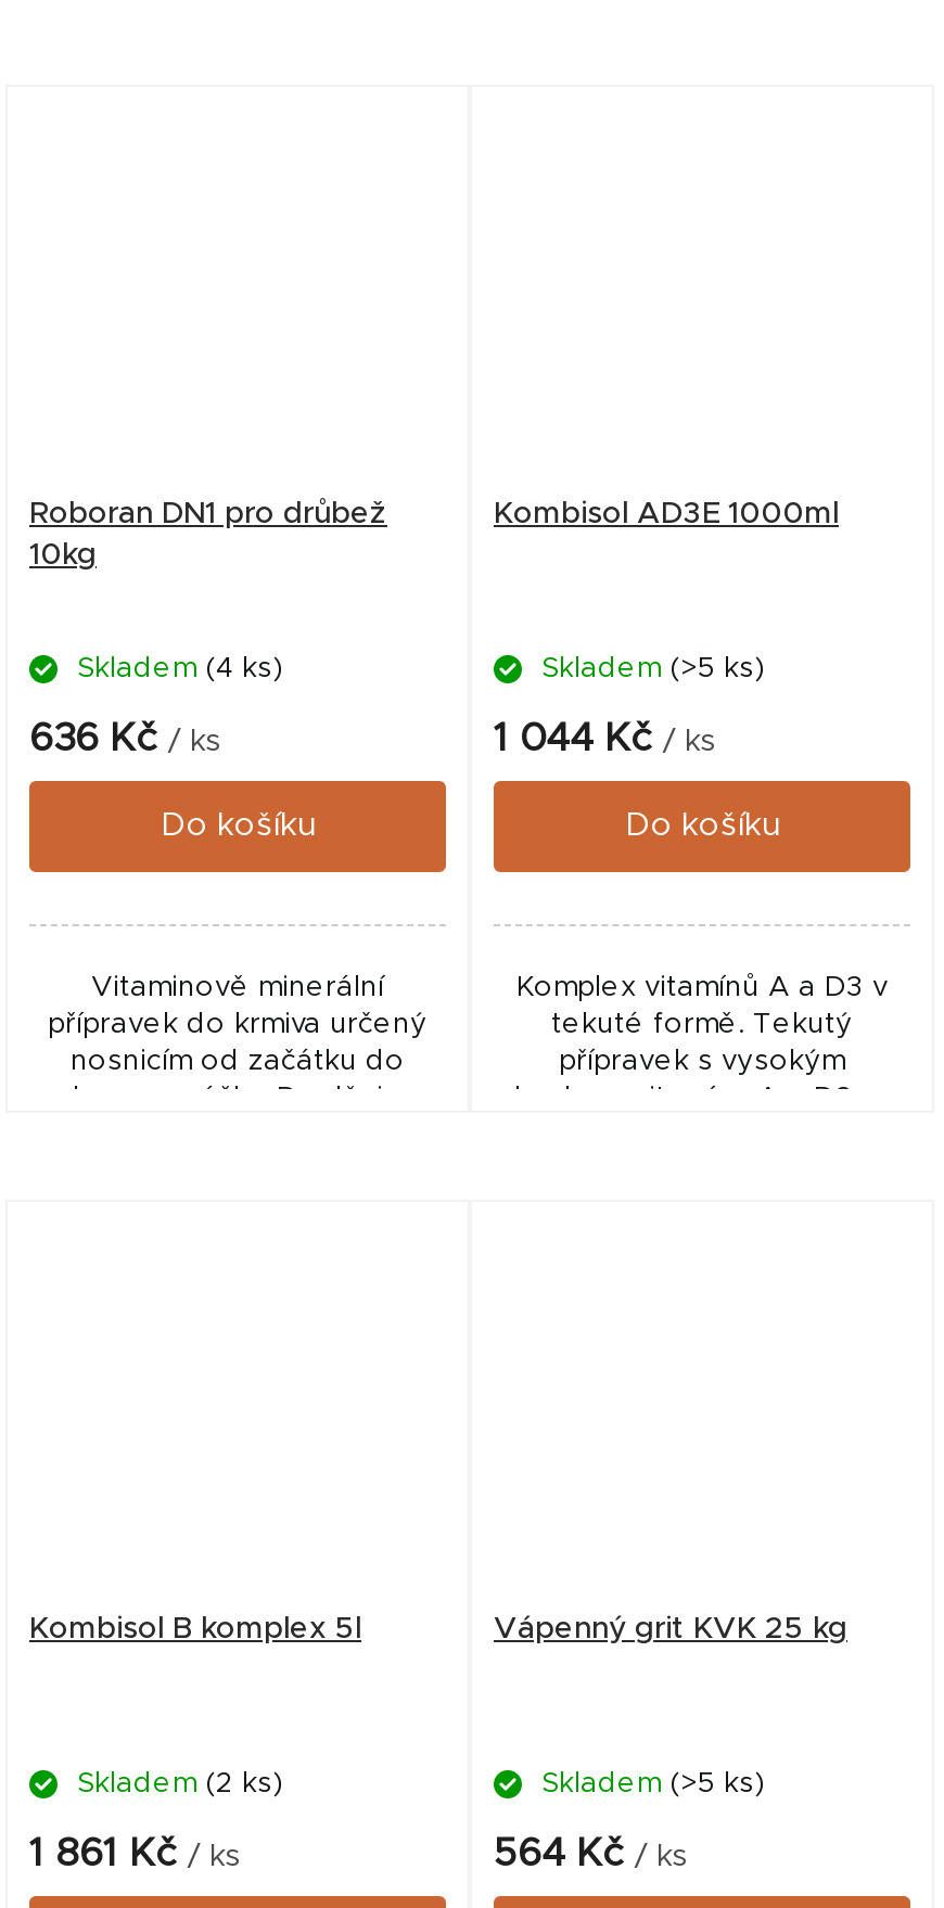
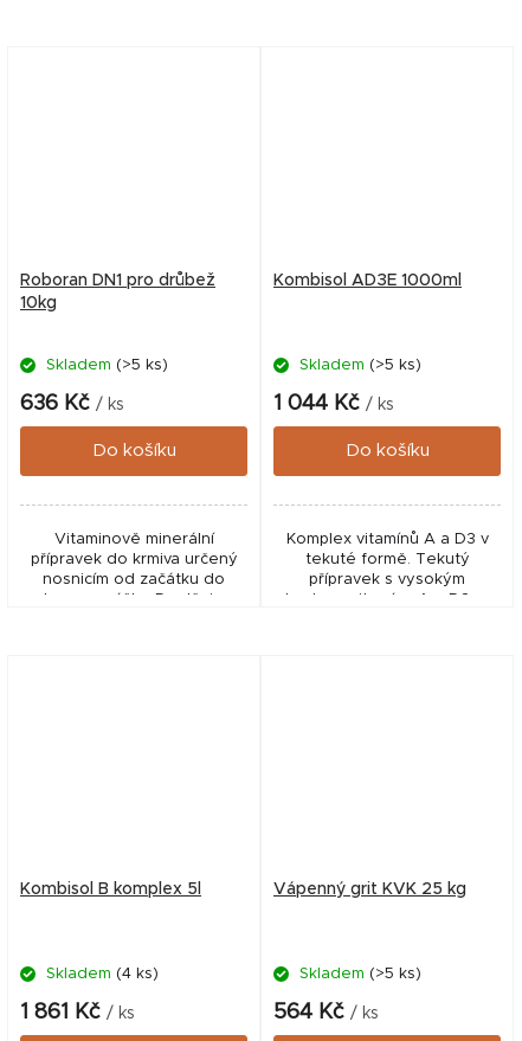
- Skladem (4 ks)
+ Skladem (>5 ks)

- Skladem (2 ks)
+ Skladem (4 ks)
